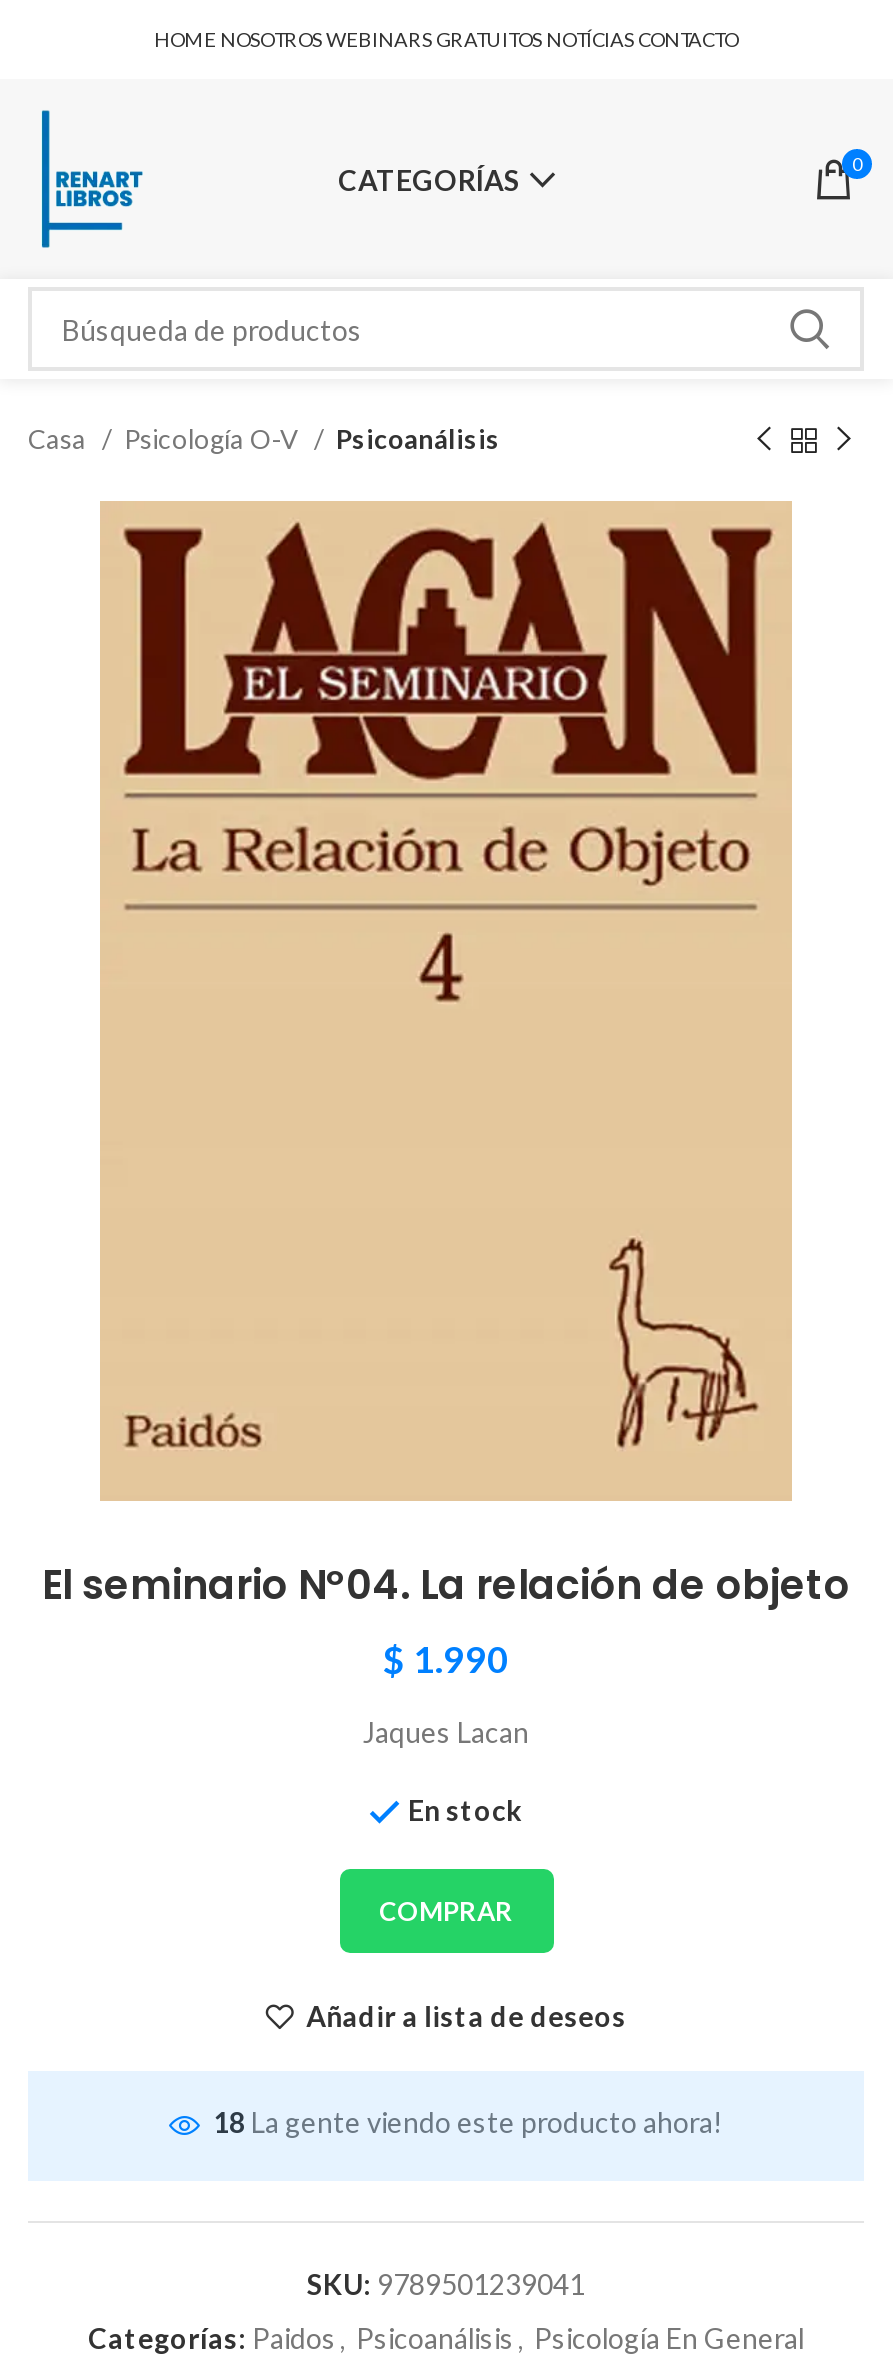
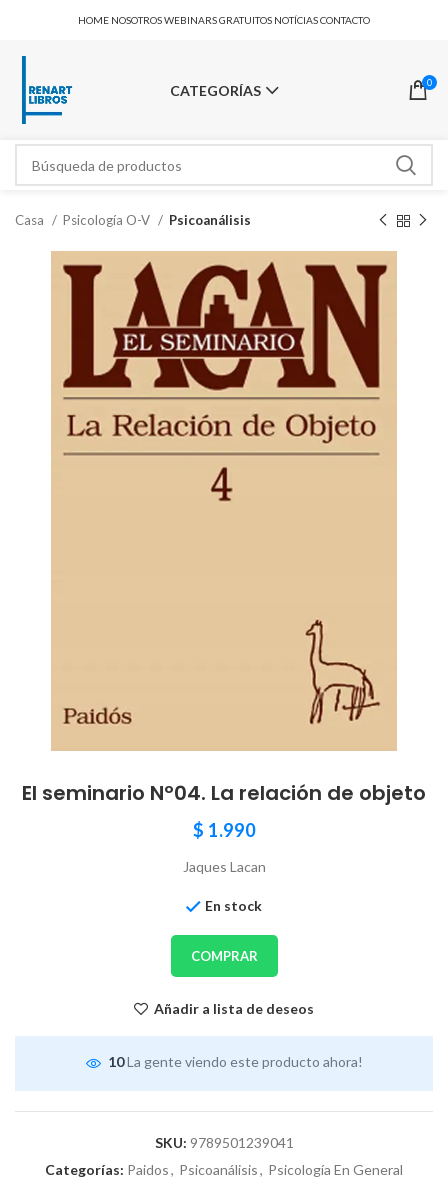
- 18 La gente viendo este producto ahora!
+ 10 La gente viendo este producto ahora!
